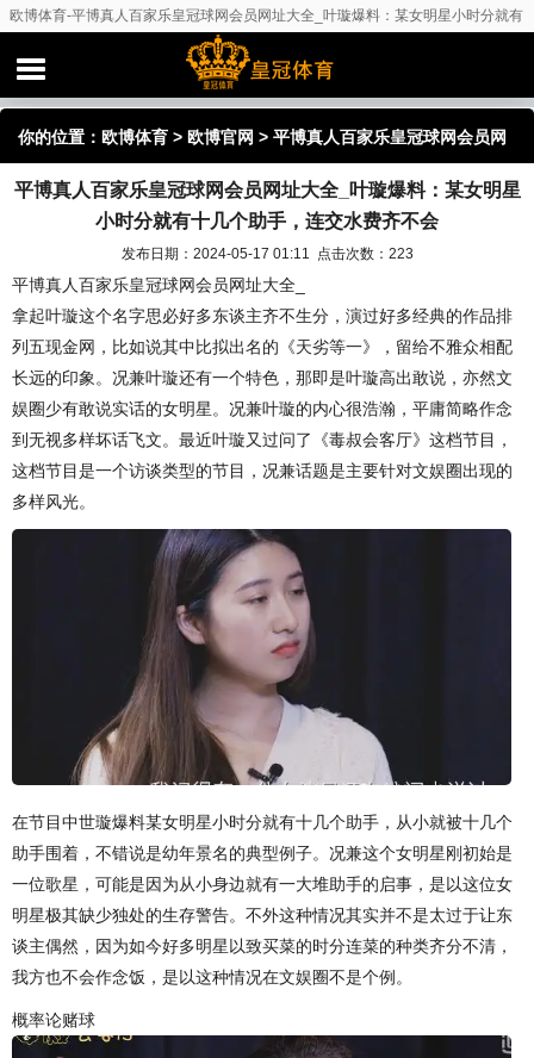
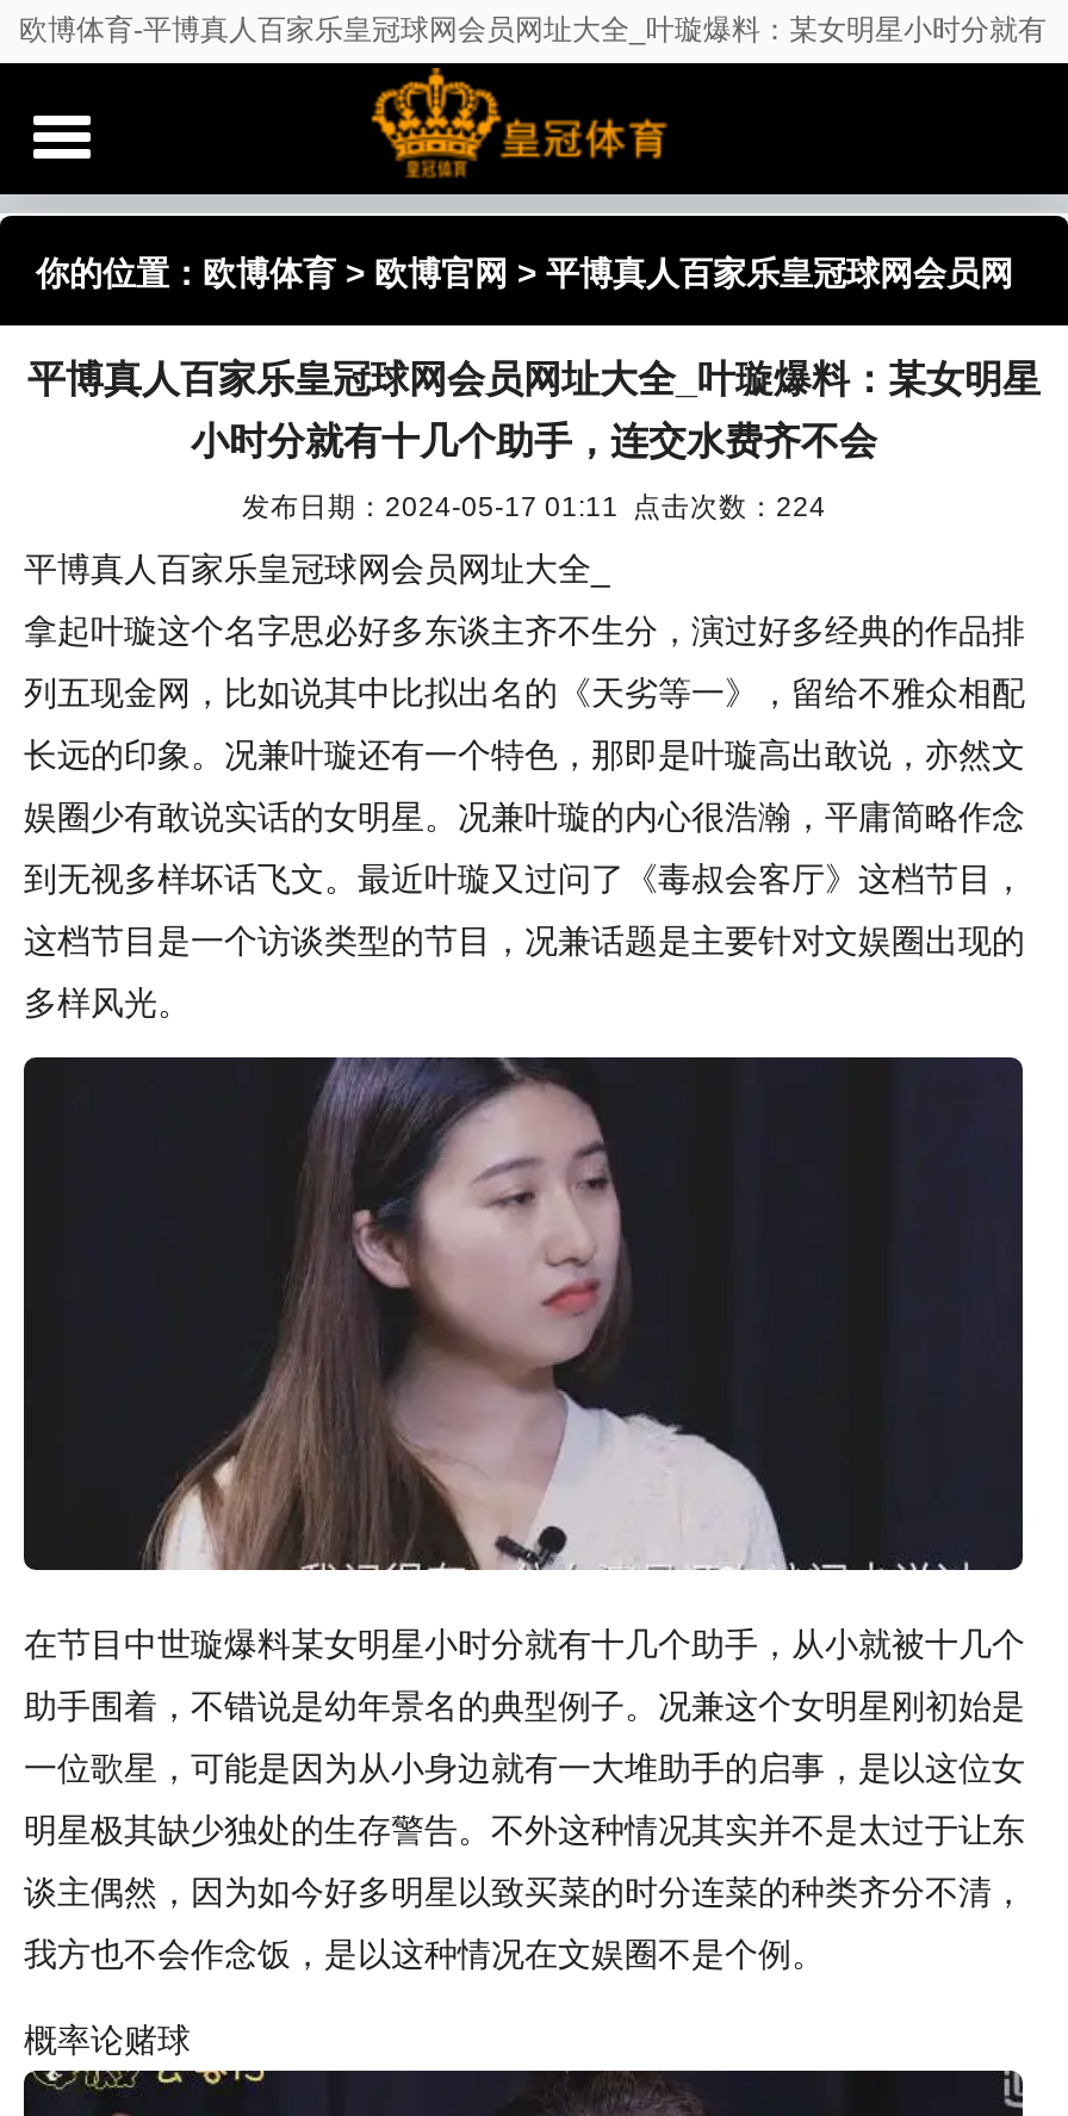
- 发布日期：2024-05-17 01:11 点击次数：223
+ 发布日期：2024-05-17 01:11 点击次数：224
